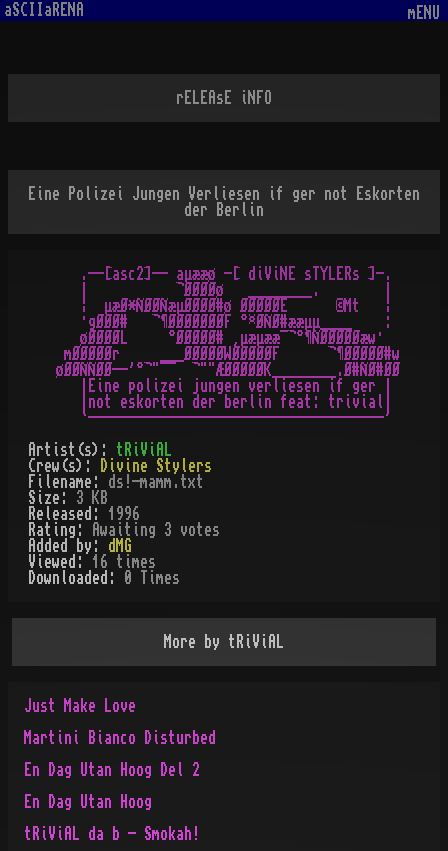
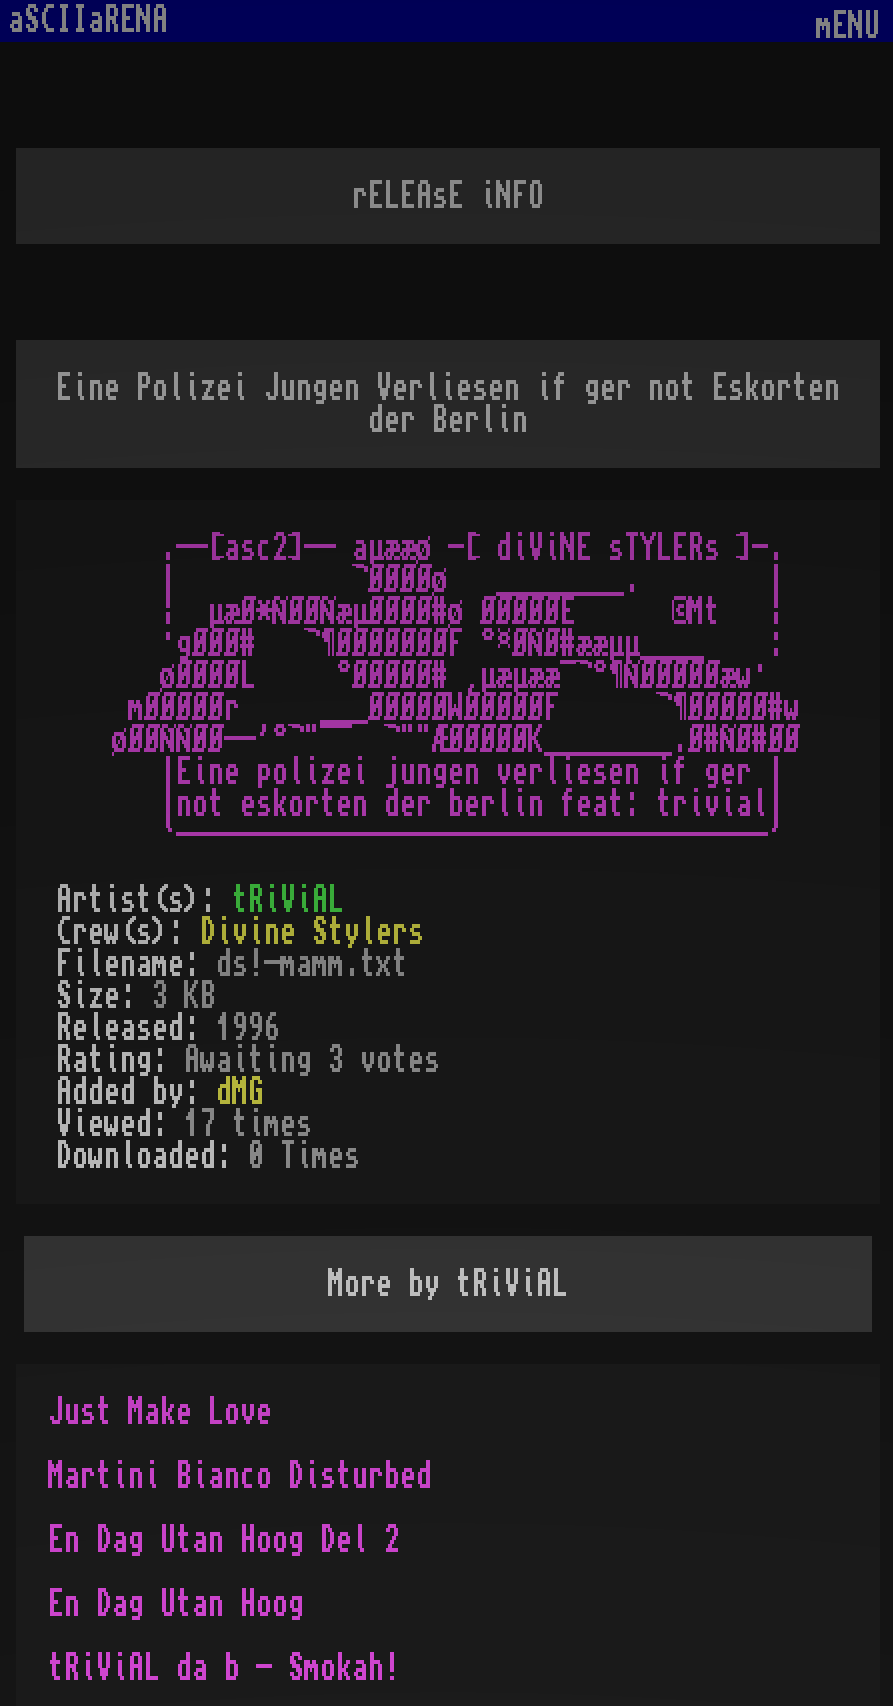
- Viewed: 16 times
+ Viewed: 17 times
